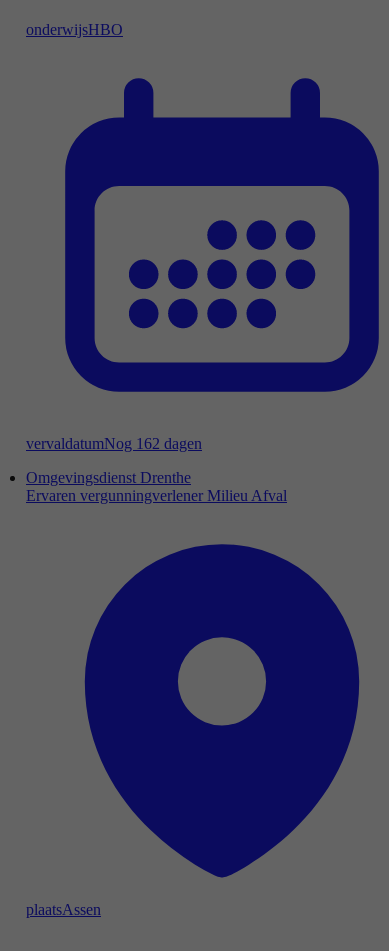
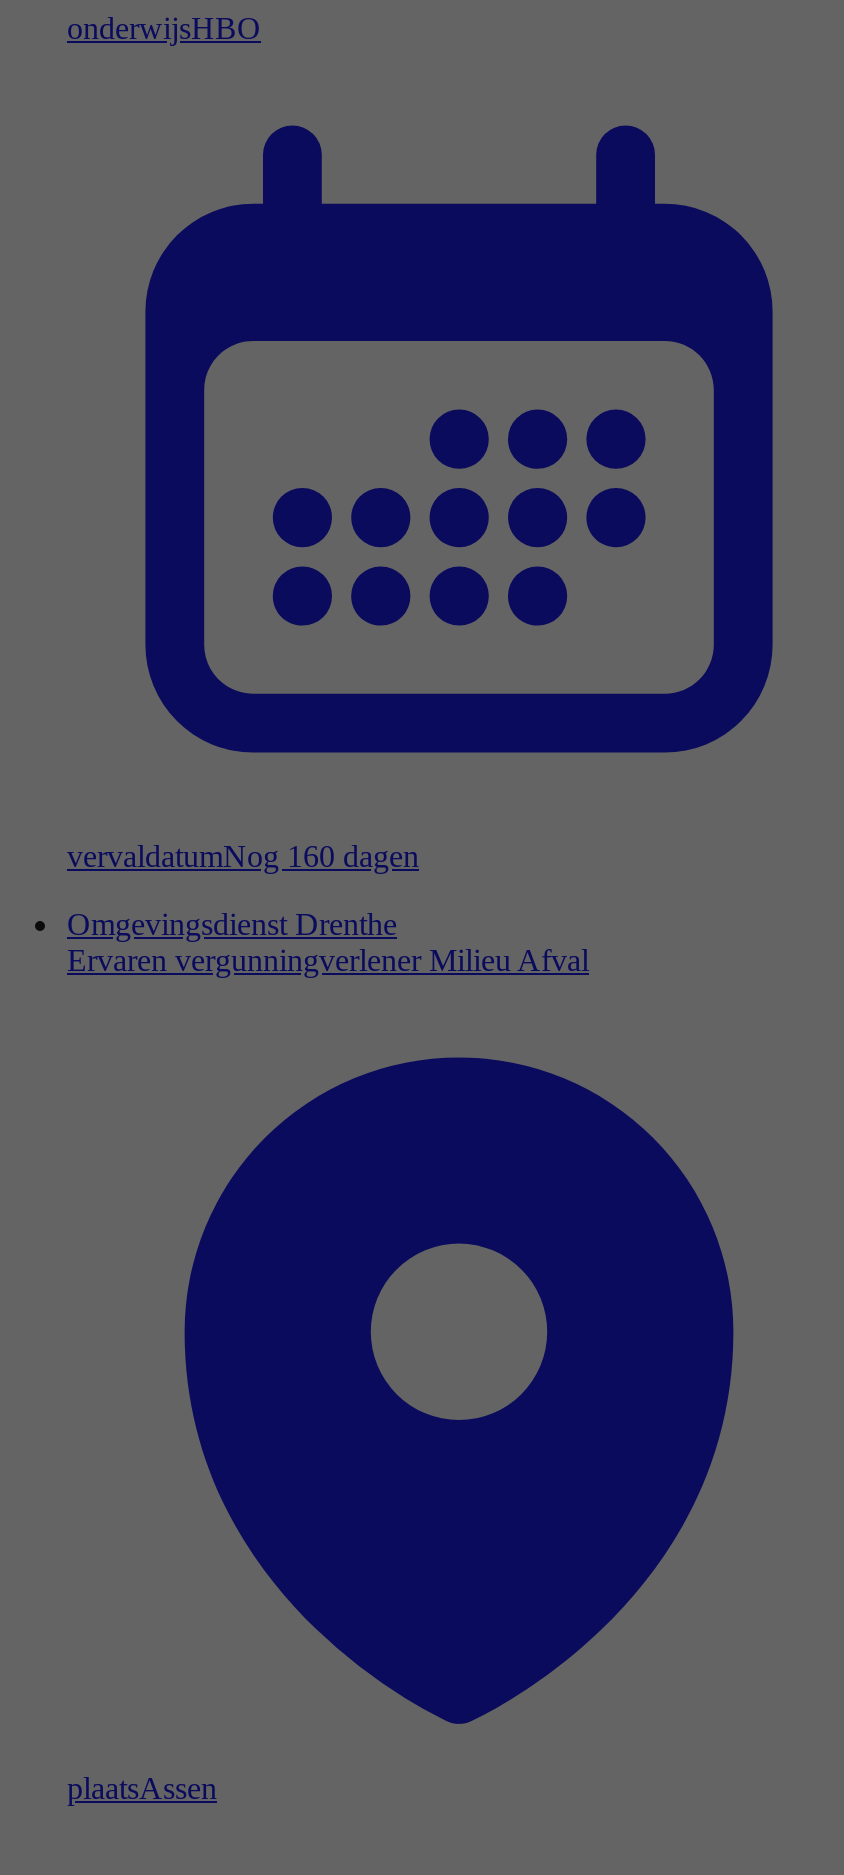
- vervaldatumNog 162 dagen
+ vervaldatumNog 160 dagen
